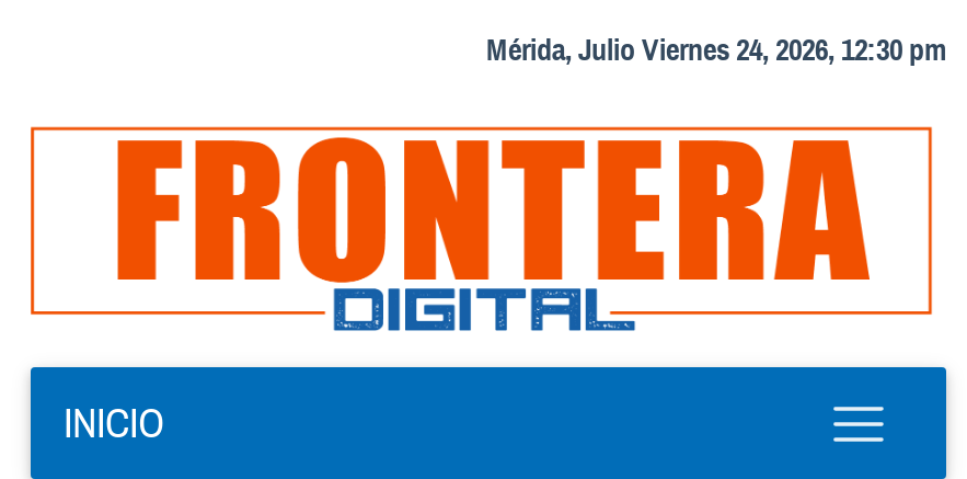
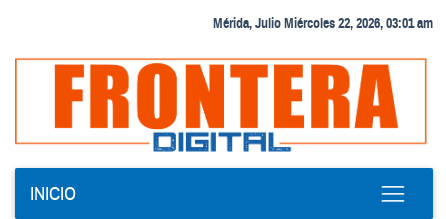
- Mérida, Julio Viernes 24, 2026, 12:30 pm
+ Mérida, Julio Miércoles 22, 2026, 03:01 am
